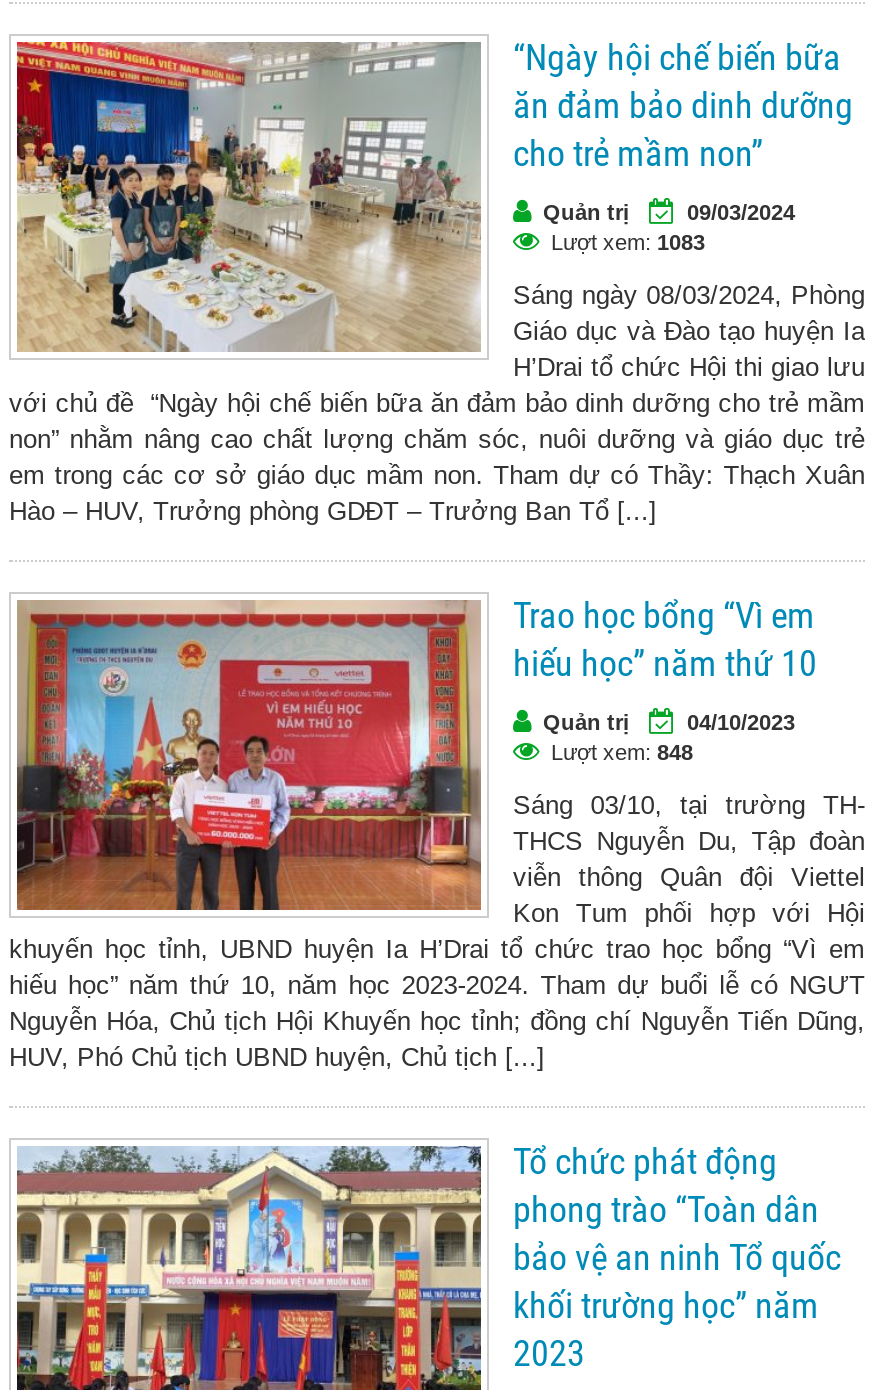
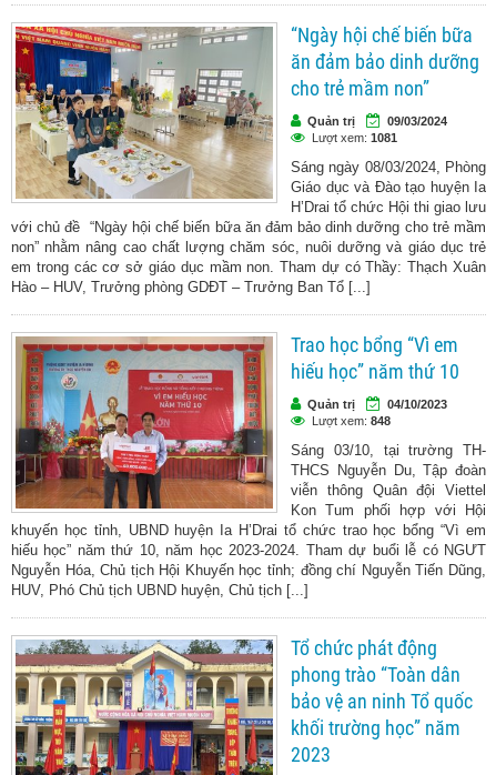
- Lượt xem: 1083
+ Lượt xem: 1081
